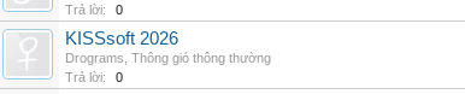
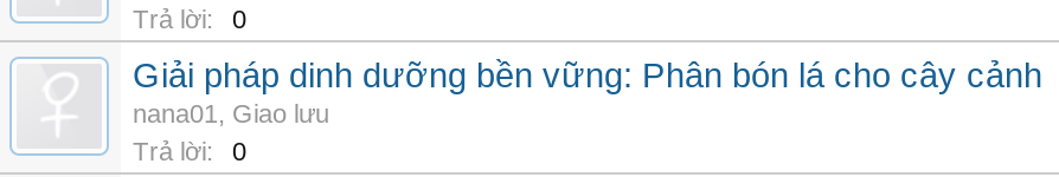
- KISSsoft 2026
- Drograms, Thông gió thông thường
+ Giải pháp dinh dưỡng bền vững: Phân bón lá cho cây cảnh
+ nana01, Giao lưu
